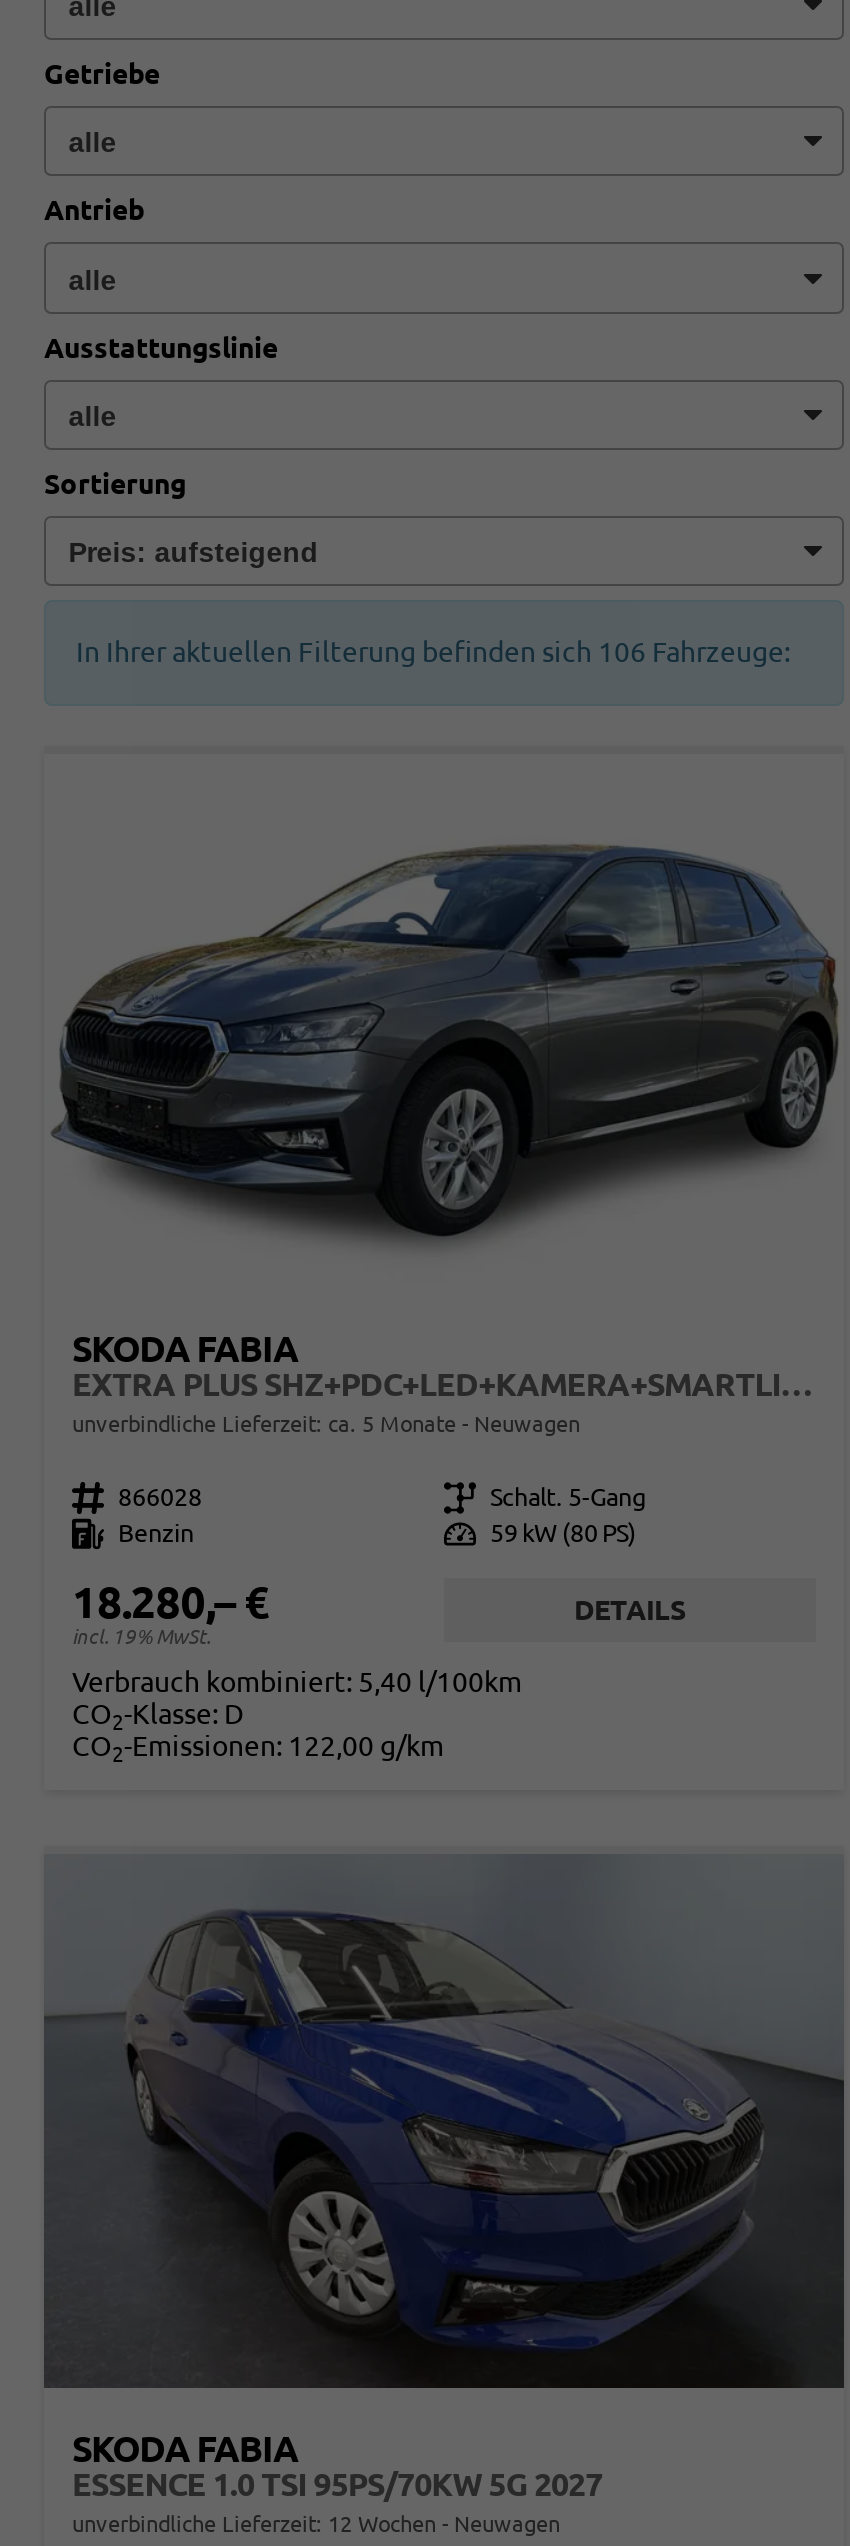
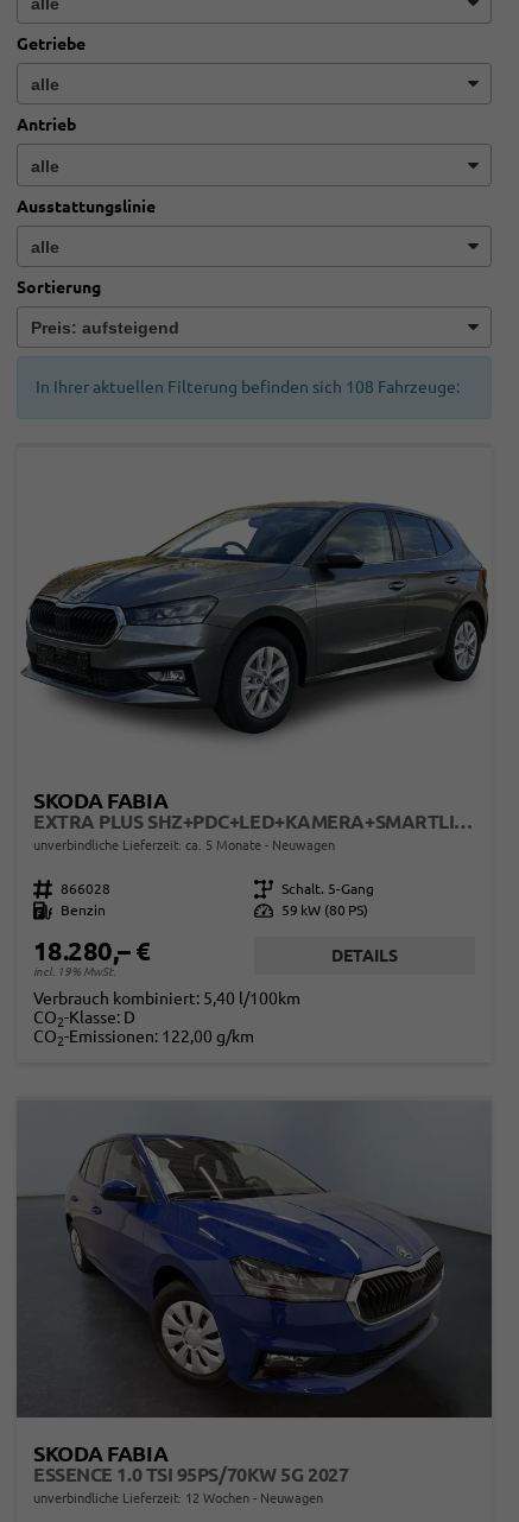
- In Ihrer aktuellen Filterung befinden sich 106 Fahrzeuge:
+ In Ihrer aktuellen Filterung befinden sich 108 Fahrzeuge:
